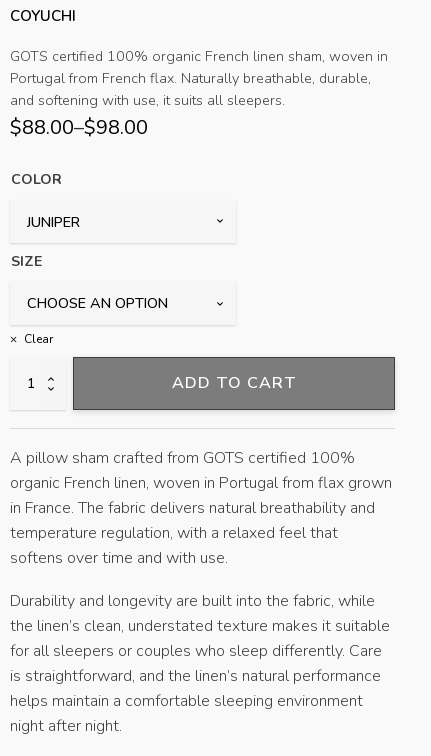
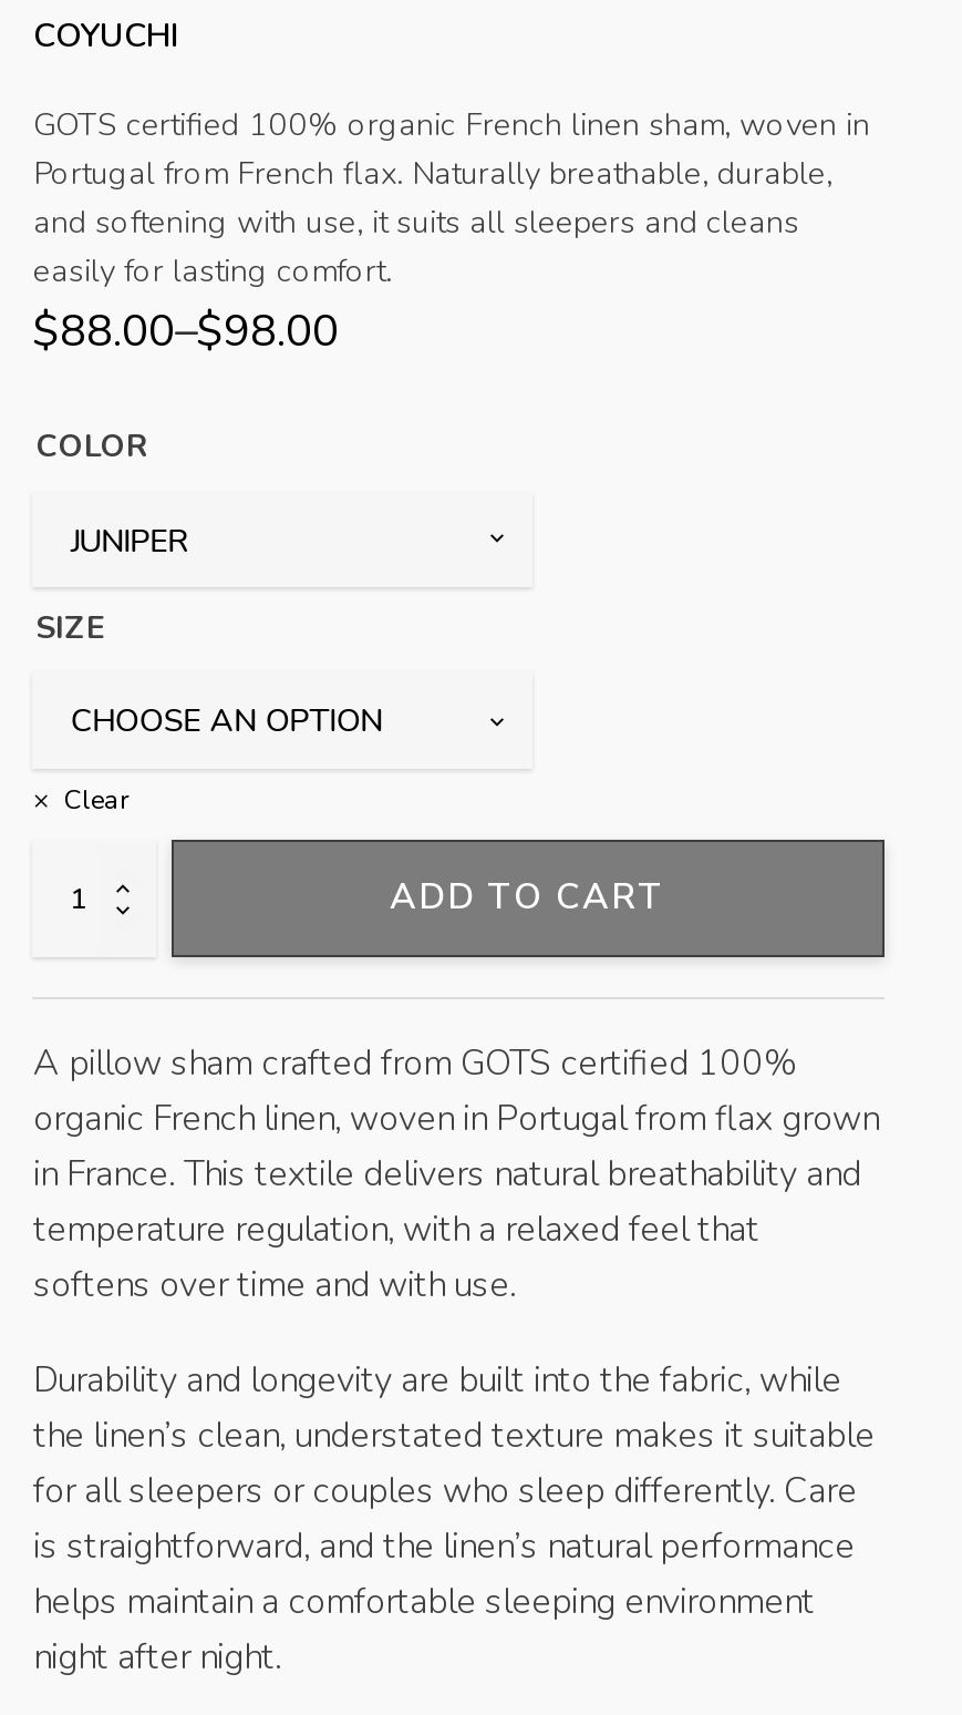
- and softening with use, it suits all sleepers.
+ and softening with use, it suits all sleepers and cleans
+ easily for lasting comfort.

- in France. The fabric delivers natural breathability and
+ in France. This textile delivers natural breathability and
